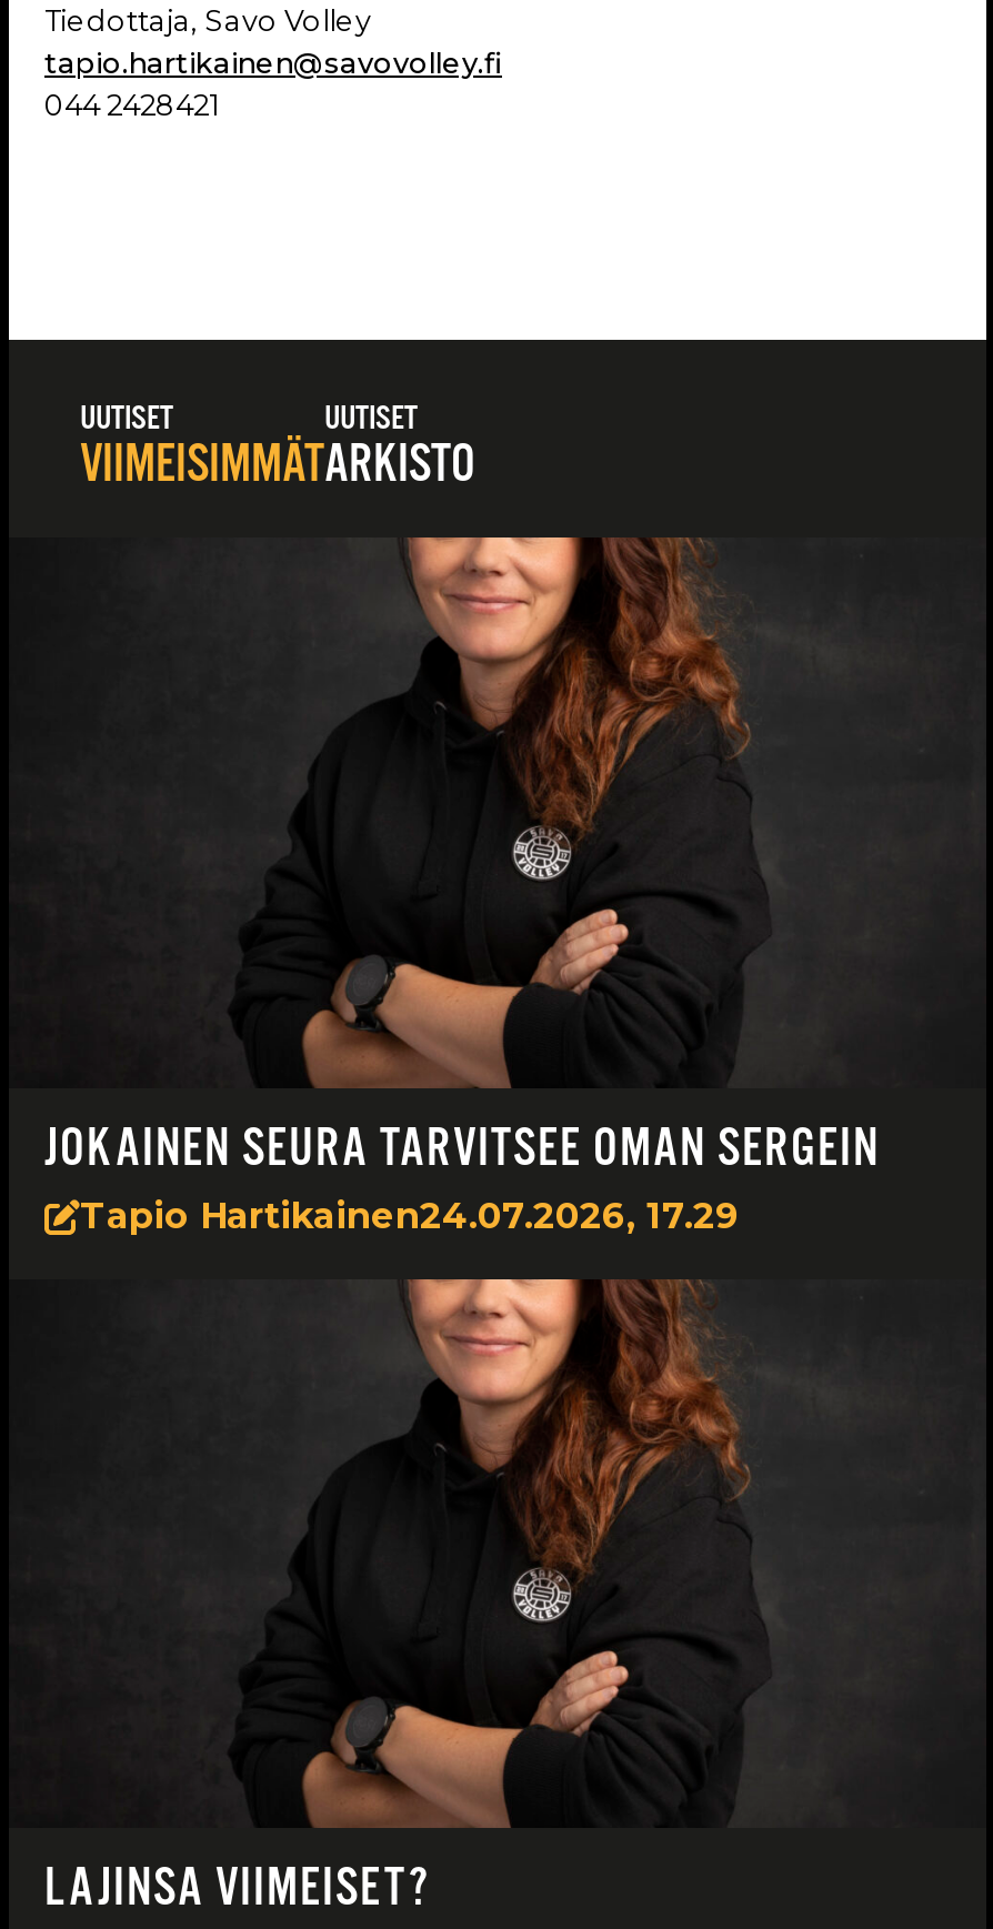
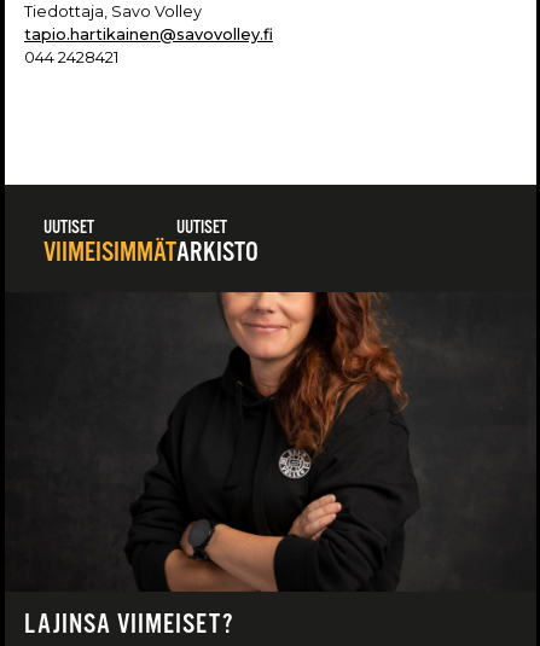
- JOKAINEN SEURA TARVITSEE OMAN SERGEIN
- Tapio Hartikainen24.07.2026, 17.29
